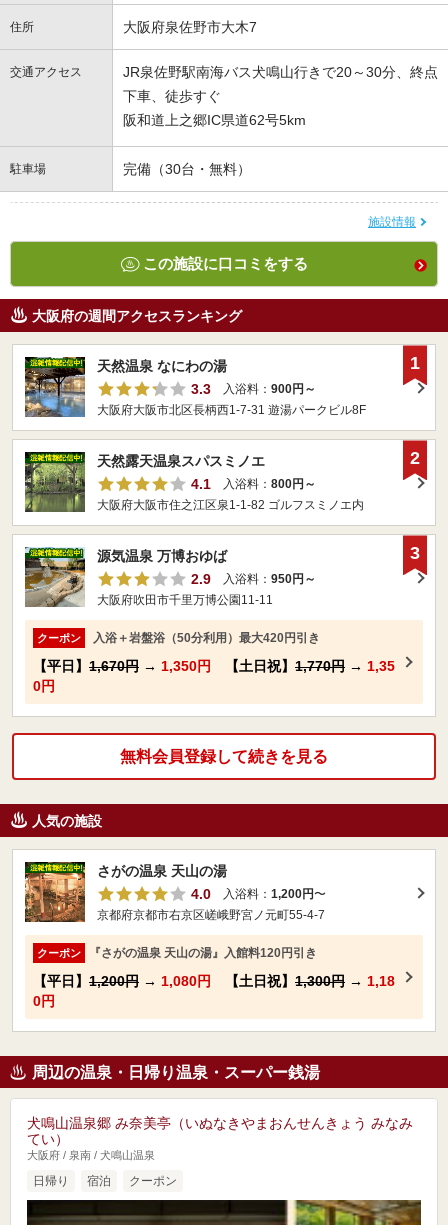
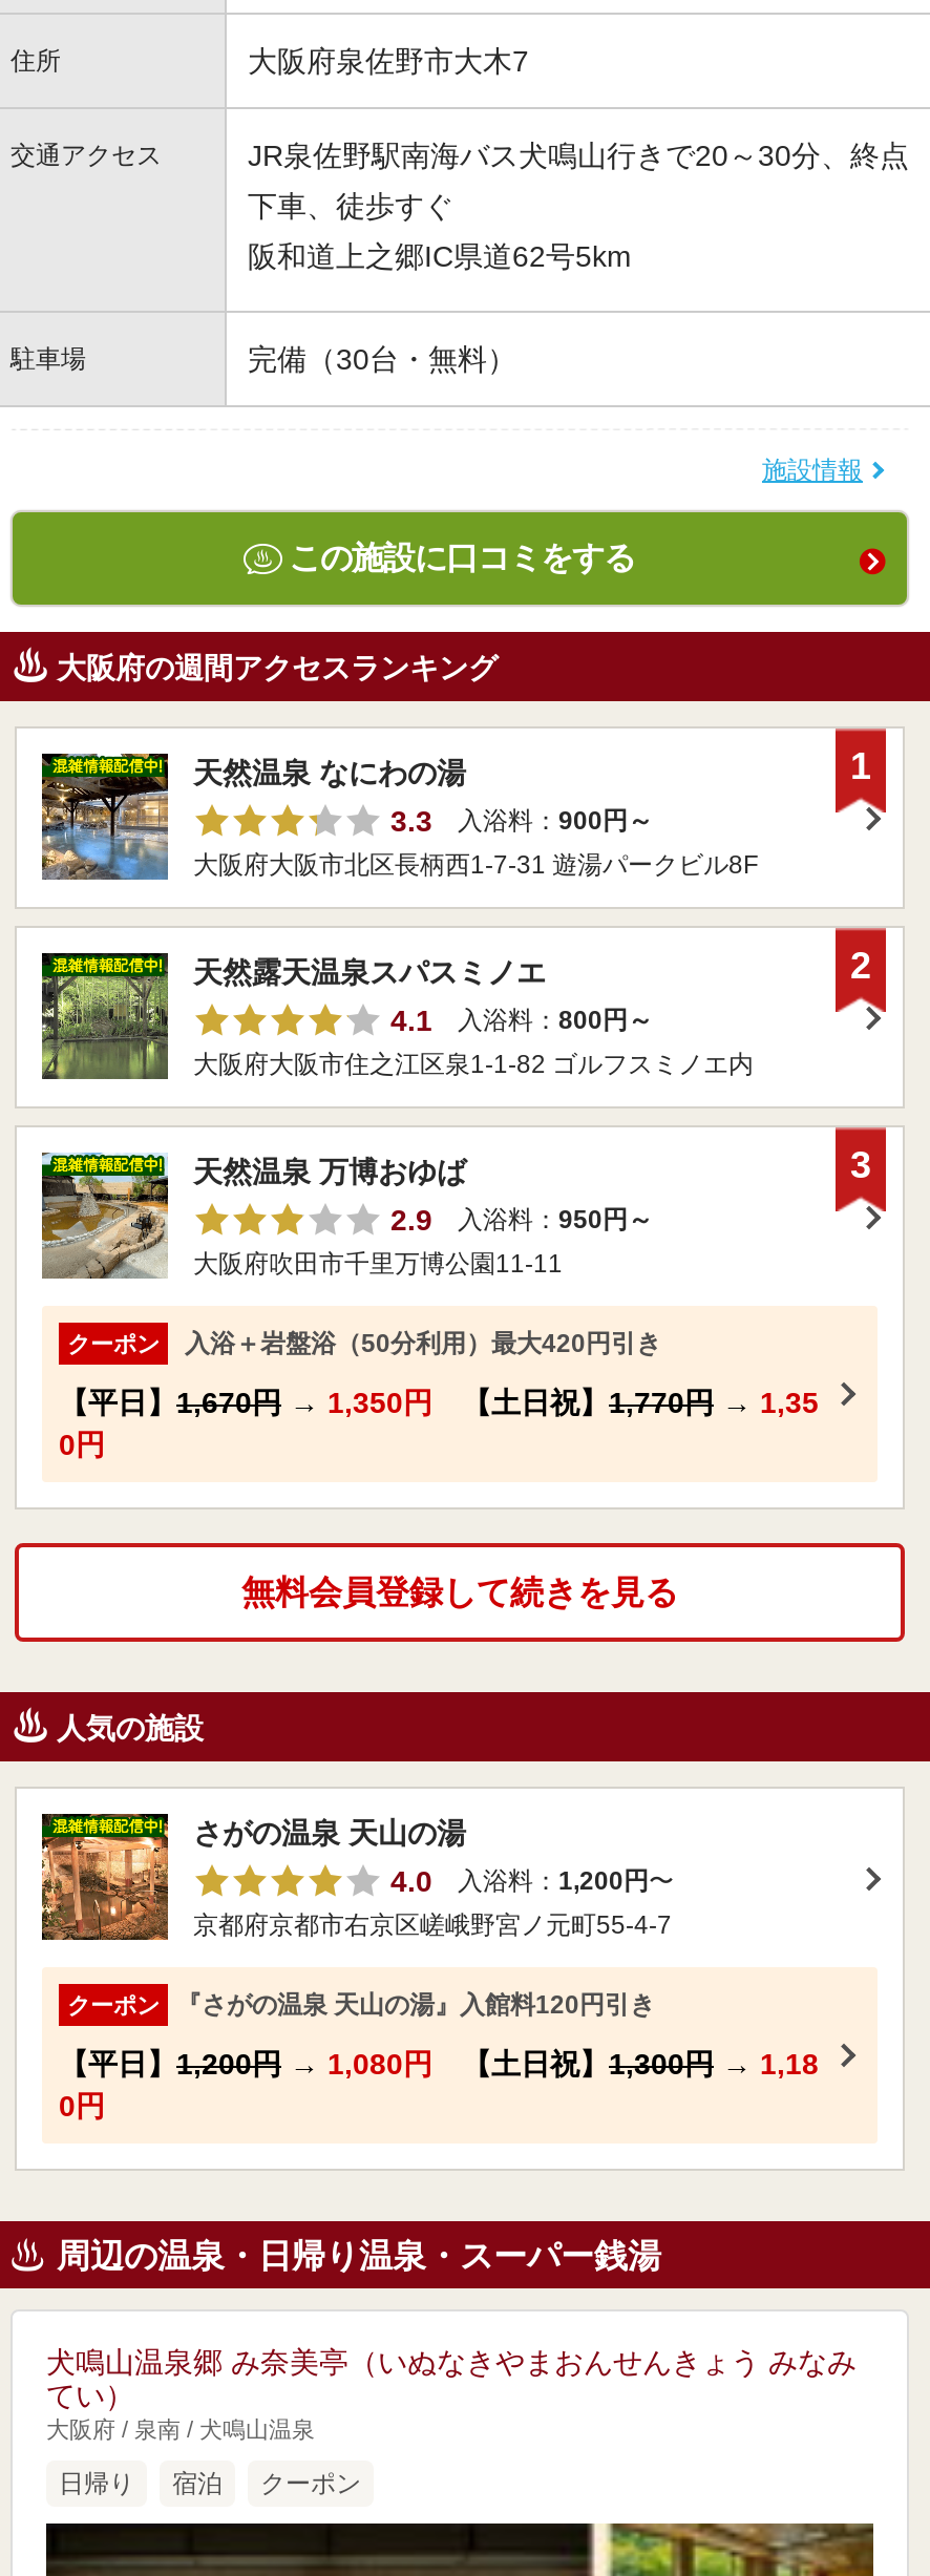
- 源気温泉 万博おゆば
+ 天然温泉 万博おゆば
